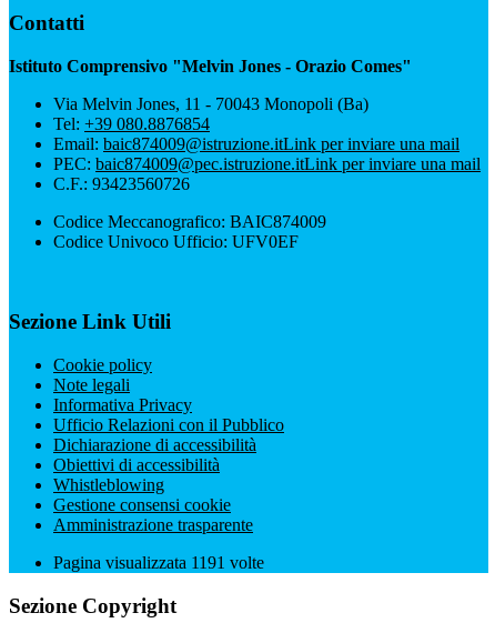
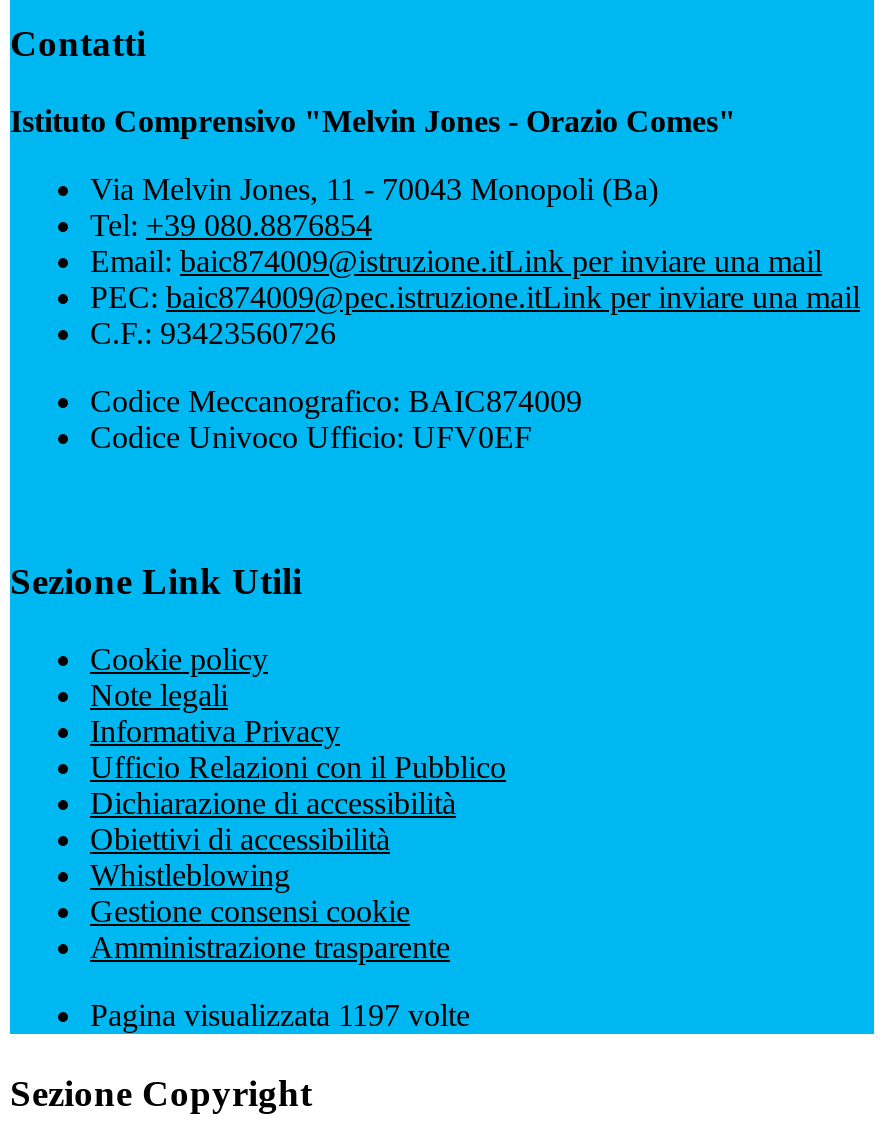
- Pagina visualizzata 1191 volte
+ Pagina visualizzata 1197 volte
